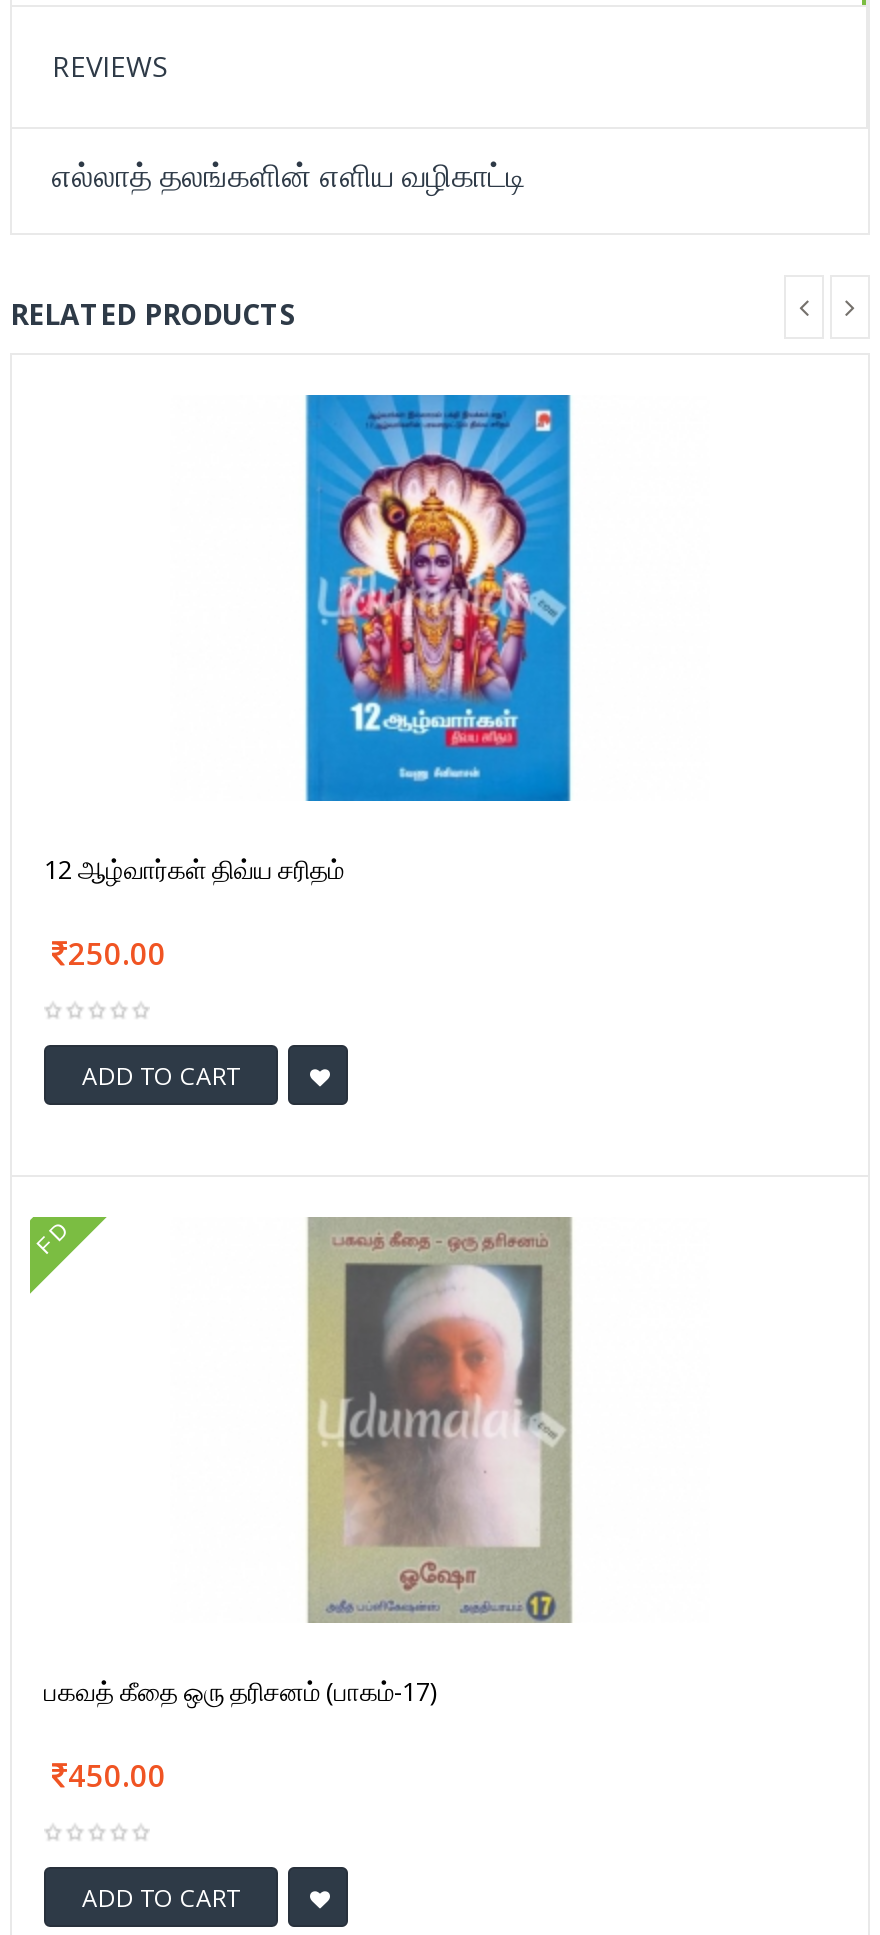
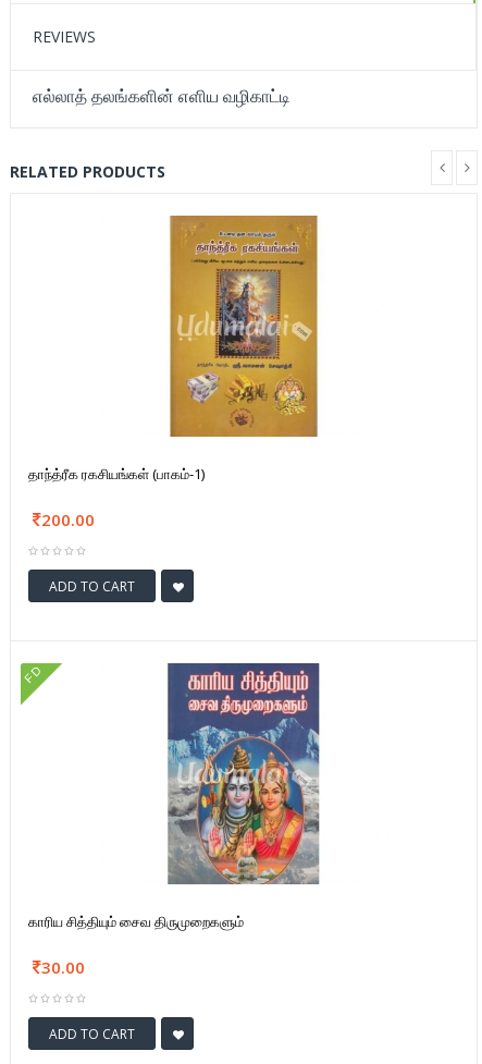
- [image]
- 12 ஆழ்வார்கள் திவ்ய சரிதம்
+ [image]
+ தாந்த்ரீக ரகசியங்கள் (பாகம்-1)

- 250.00
+ 200.00

- [image]
- பகவத் கீதை ஒரு தரிசனம் (பாகம்-17)
+ [image]
+ காரிய சித்தியும் சைவ திருமுறைகளும்

- 450.00
+ 30.00
